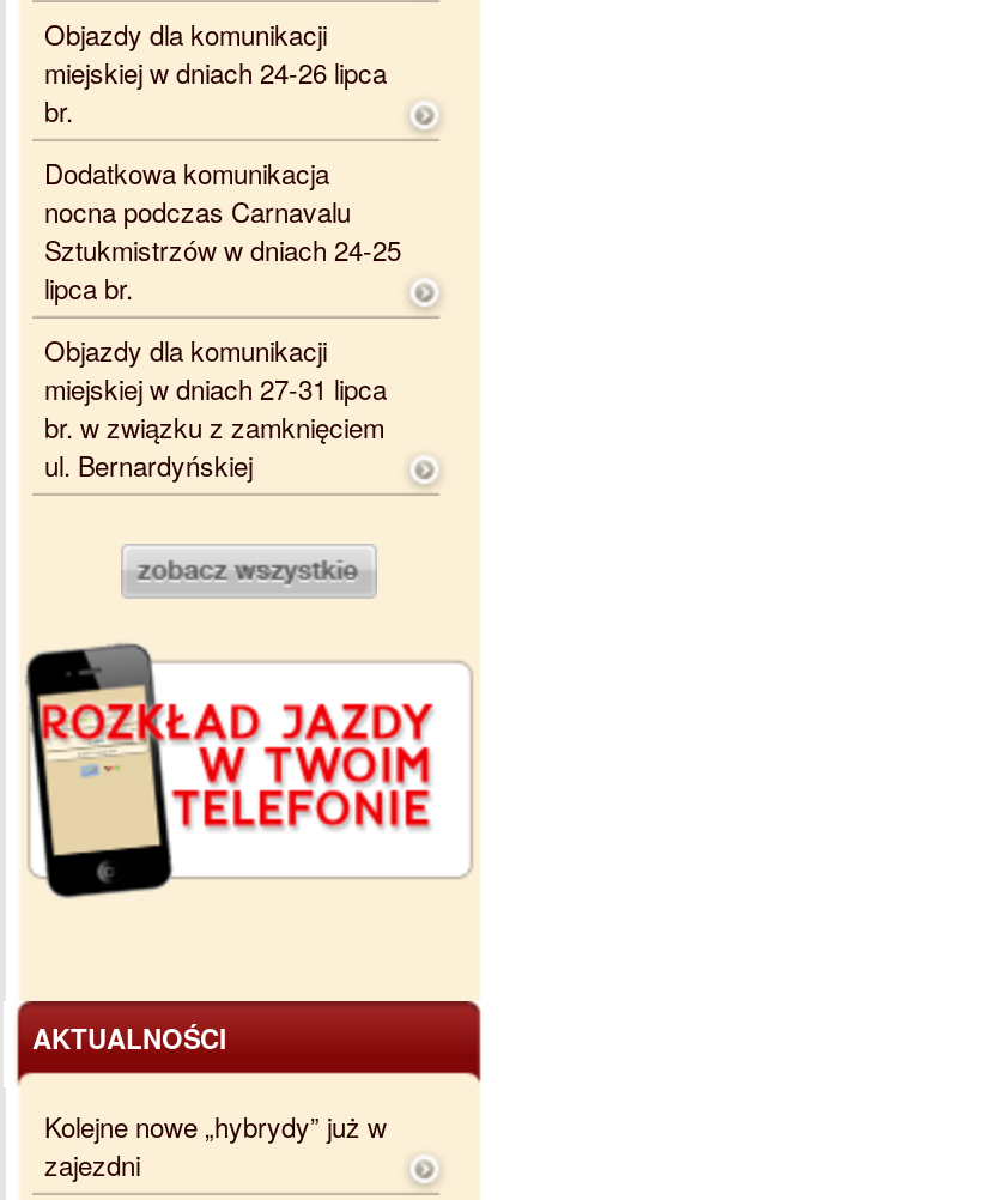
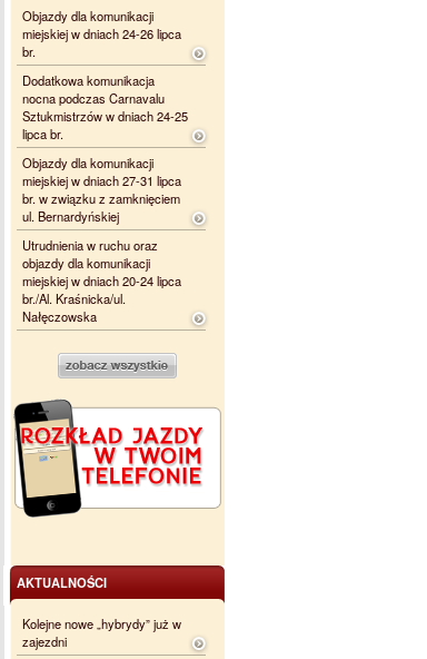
+ Utrudnienia w ruchu oraz
+ objazdy dla komunikacji
+ miejskiej w dniach 20-24 lipca
+ br./Al. Kraśnicka/ul.
+ Nałęczowska
